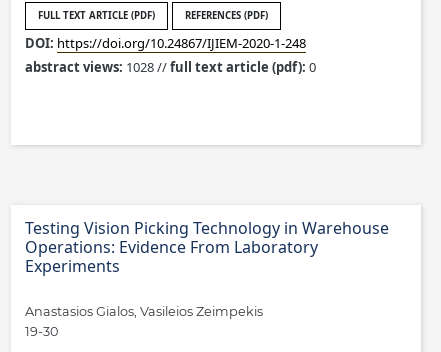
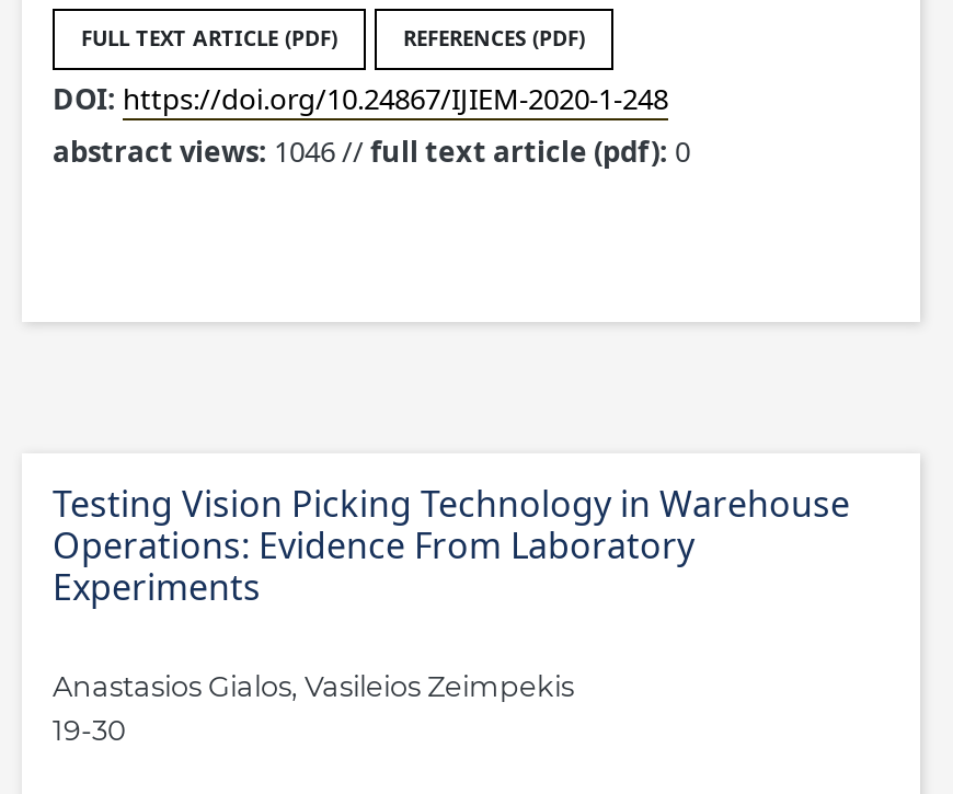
- abstract views: 1028 // full text article (pdf): 0
+ abstract views: 1046 // full text article (pdf): 0
